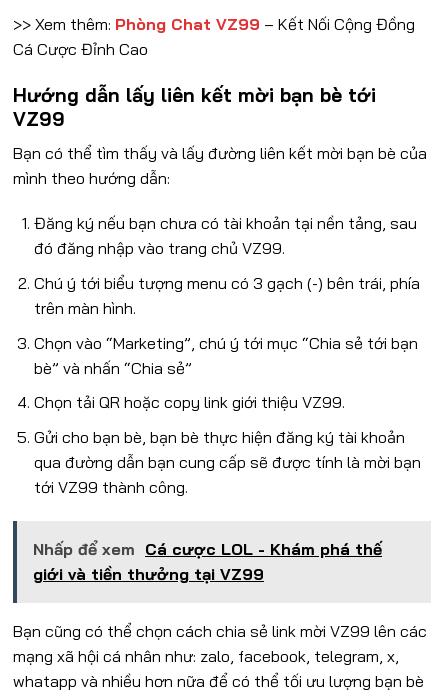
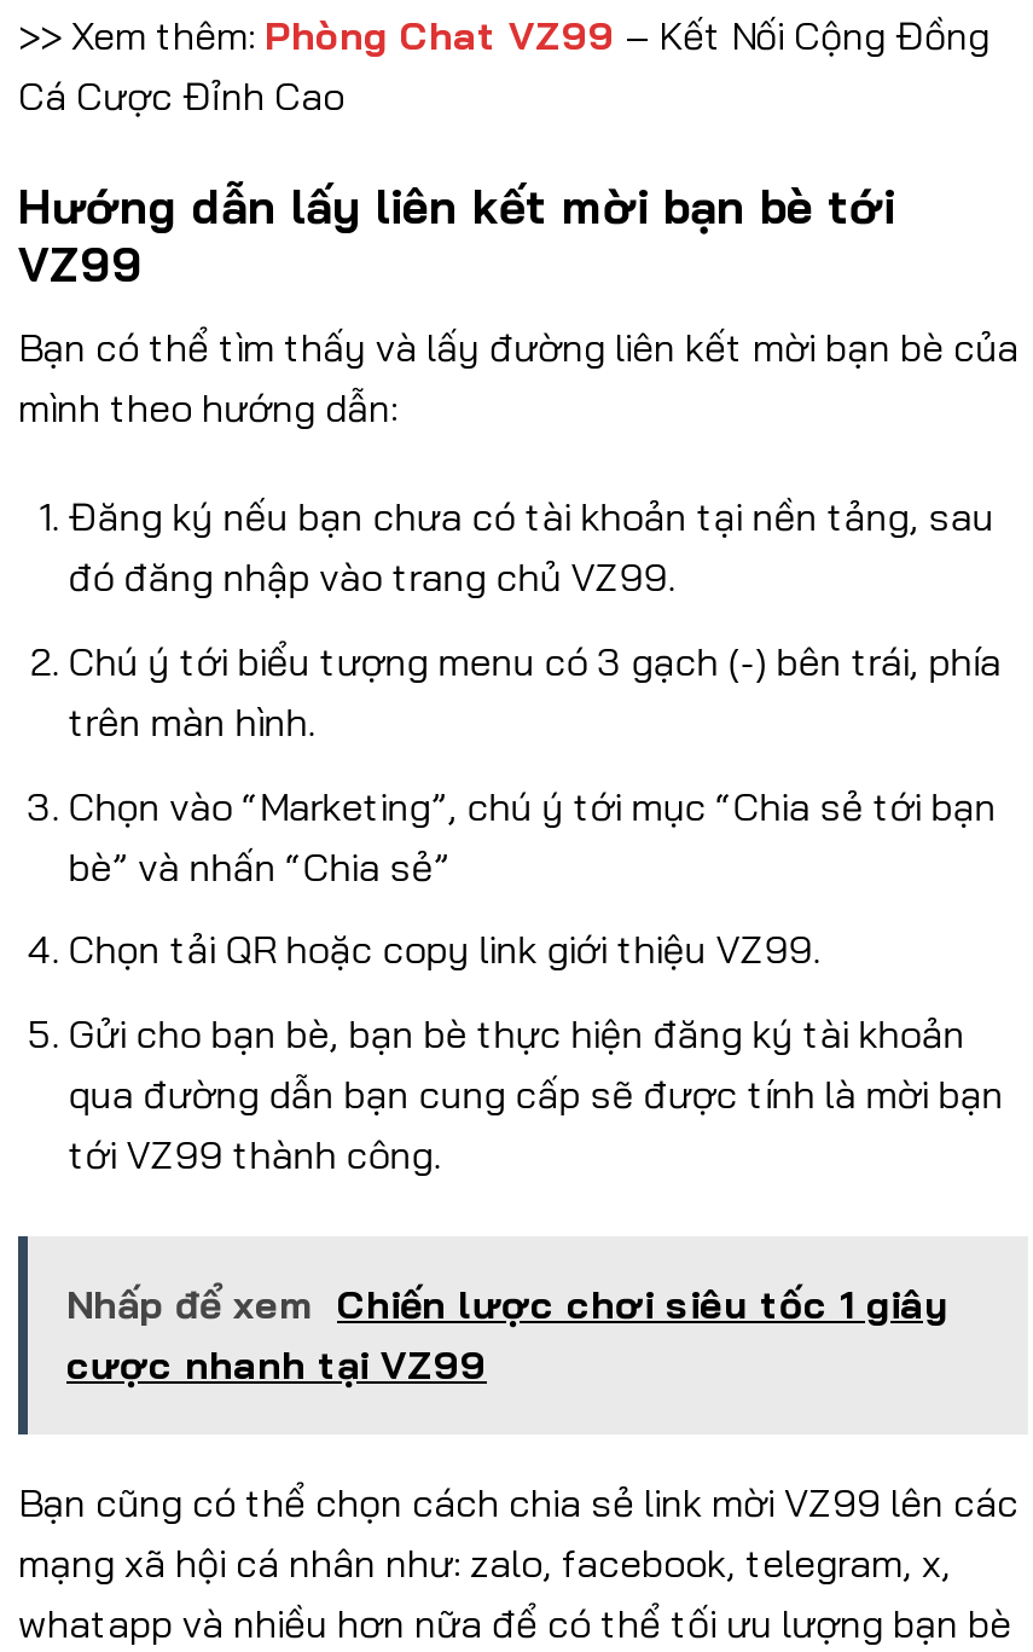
- Nhấp để xem Cá cược LOL - Khám phá thế
- giới và tiền thưởng tại VZ99
+ Nhấp để xem Chiến lược chơi siêu tốc 1 giây
+ cược nhanh tại VZ99
